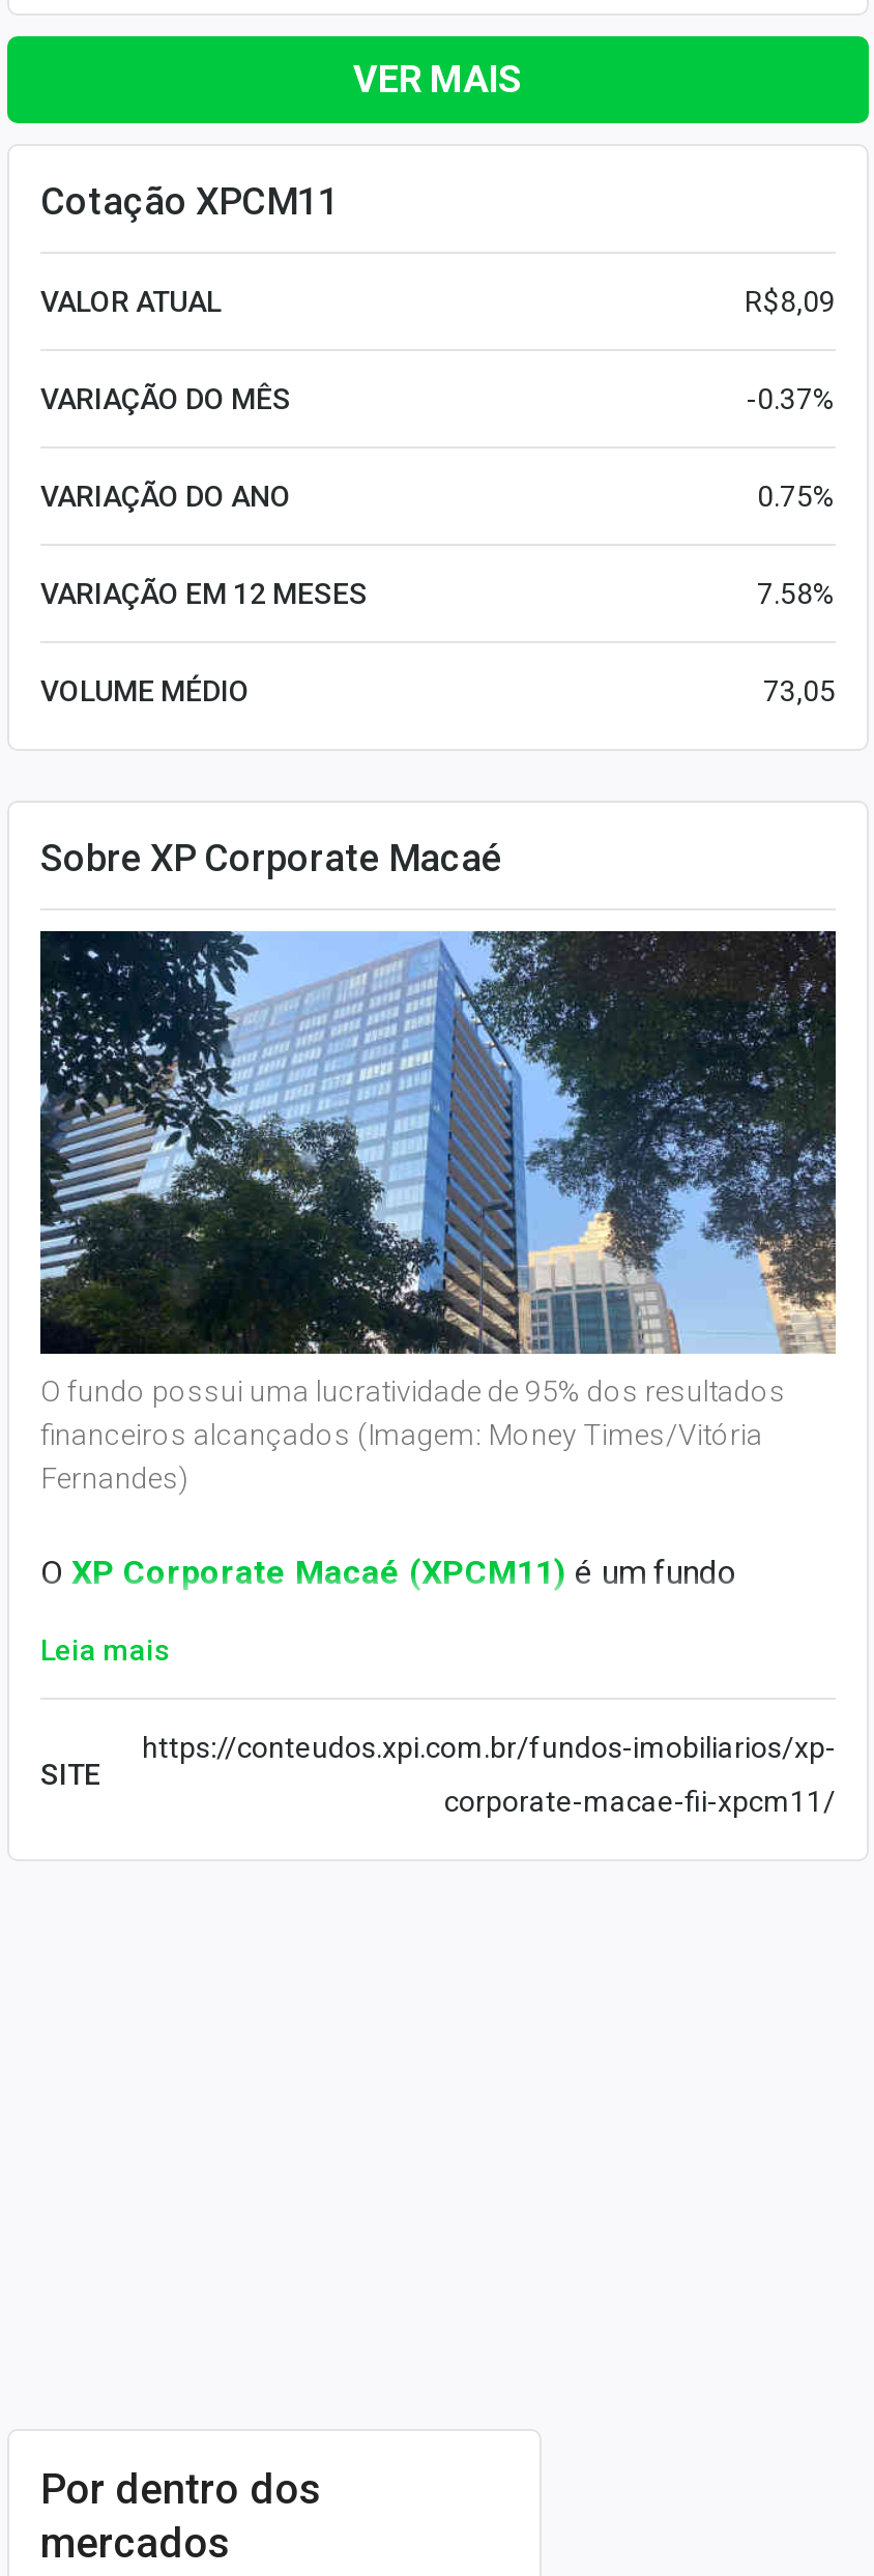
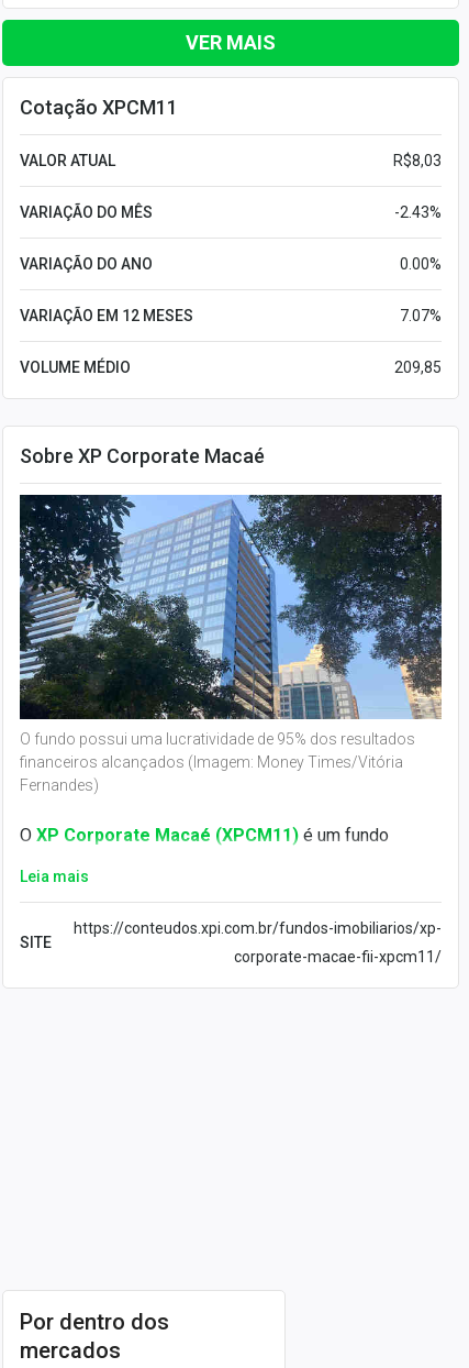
- R$8,09
+ R$8,03

- -0.37%
+ -2.43%

- 0.75%
+ 0.00%

- 7.58%
+ 7.07%

- 73,05
+ 209,85
